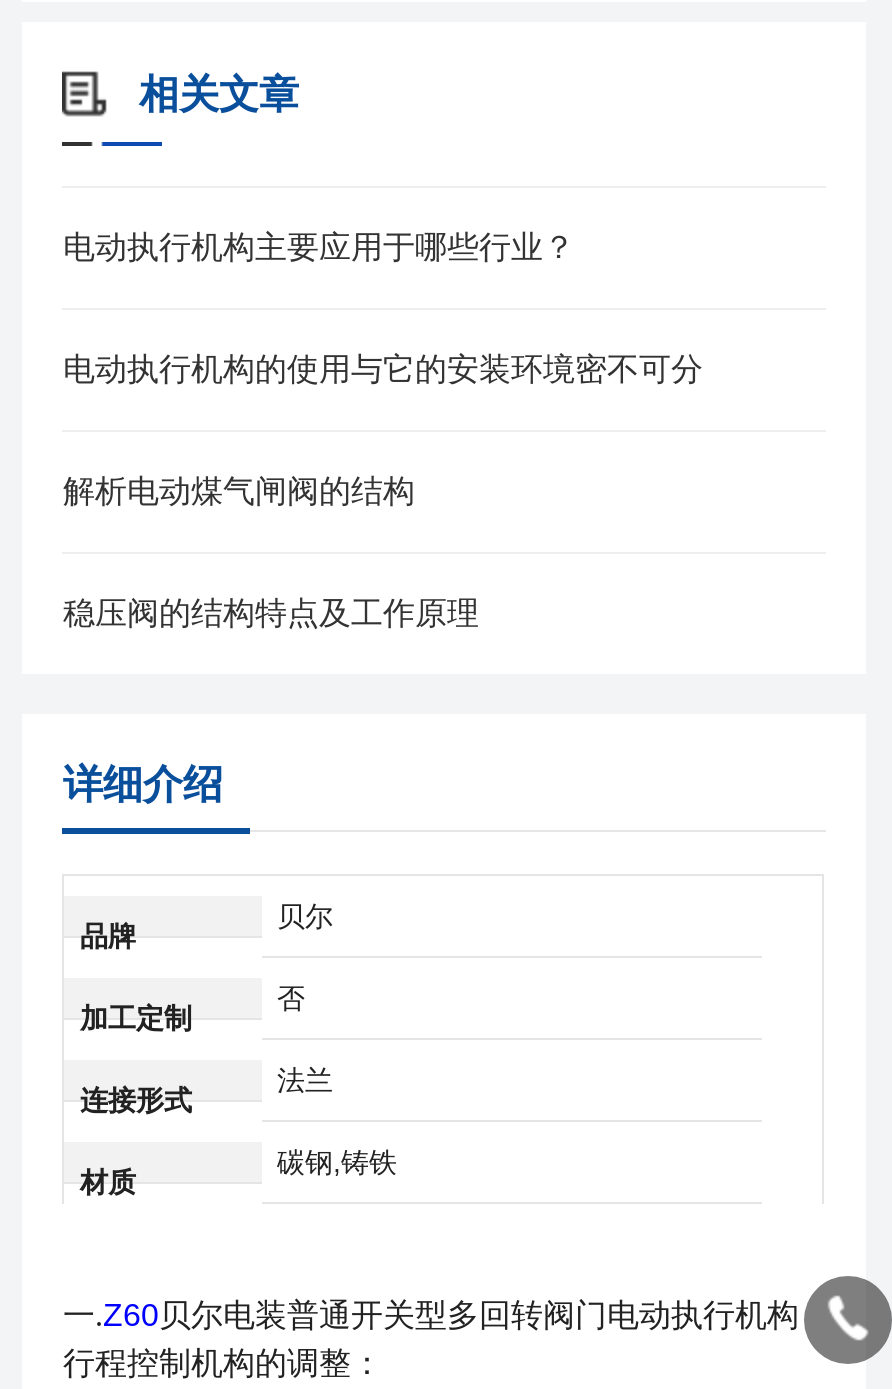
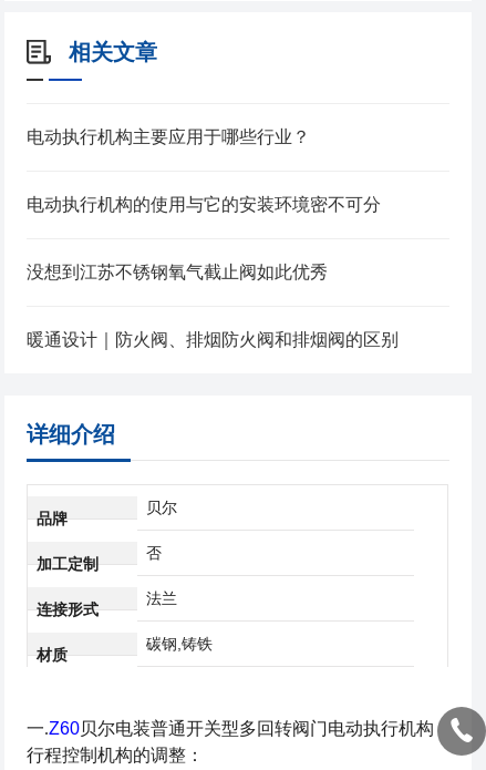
- 解析电动煤气闸阀的结构
+ 没想到江苏不锈钢氧气截止阀如此优秀

- 稳压阀的结构特点及工作原理
+ 暖通设计｜防火阀、排烟防火阀和排烟阀的区别
